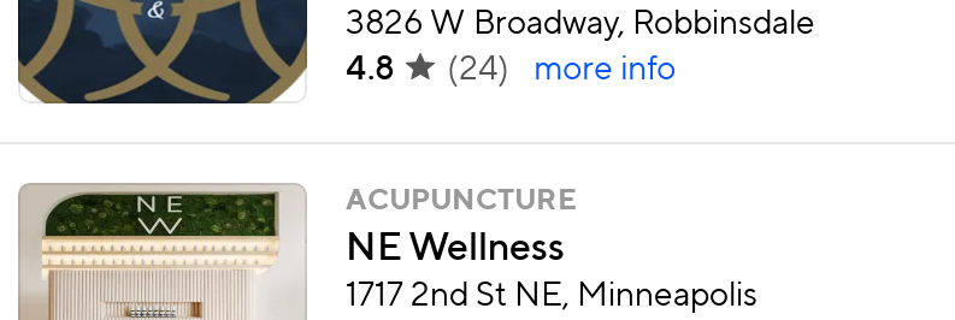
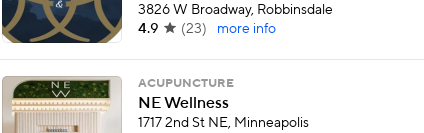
- 4.8
+ 4.9

- (24)
+ (23)
